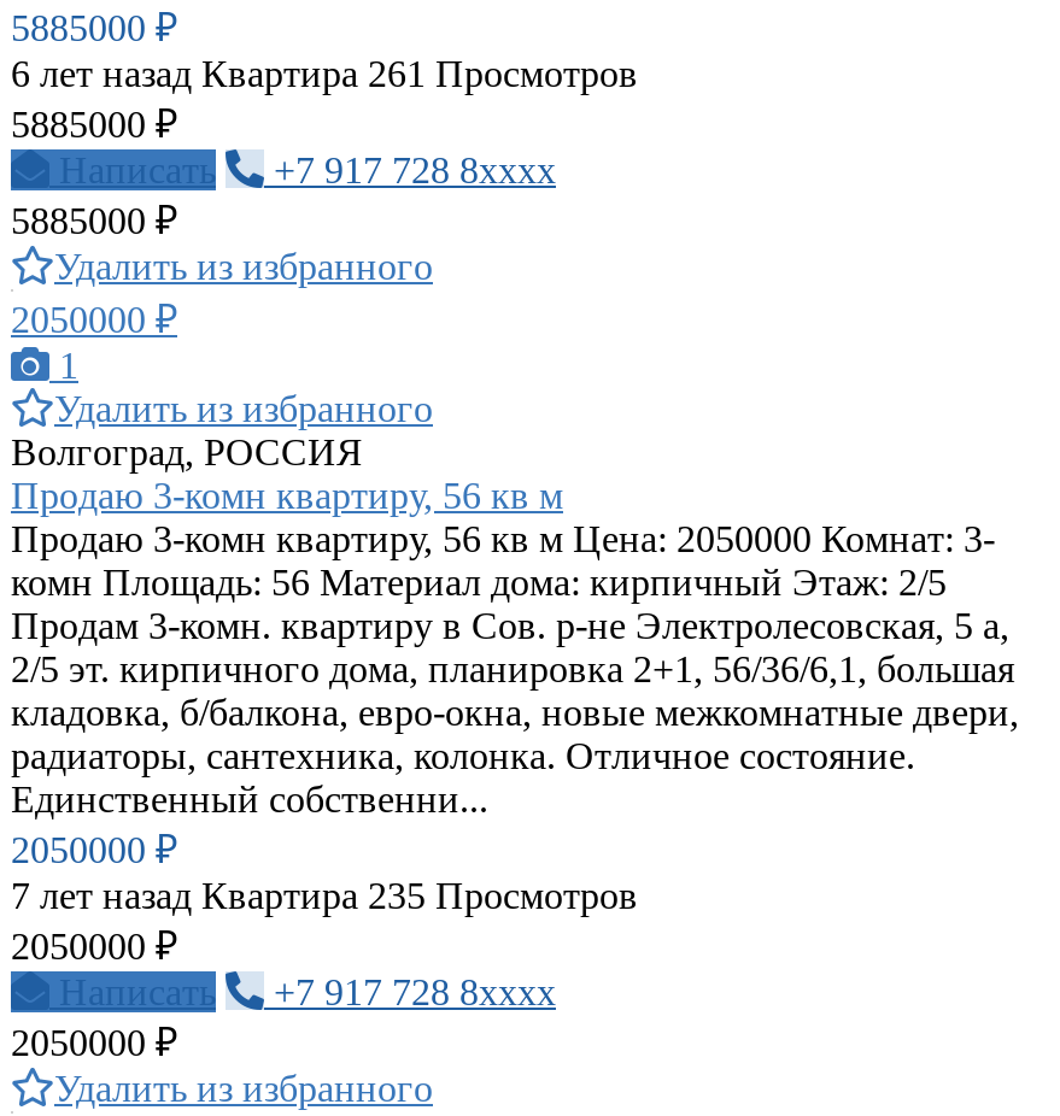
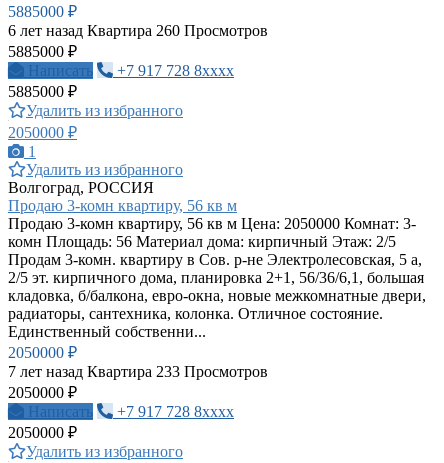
- 6 лет назад Квартира 261 Просмотров
+ 6 лет назад Квартира 260 Просмотров

- 7 лет назад Квартира 235 Просмотров
+ 7 лет назад Квартира 233 Просмотров
